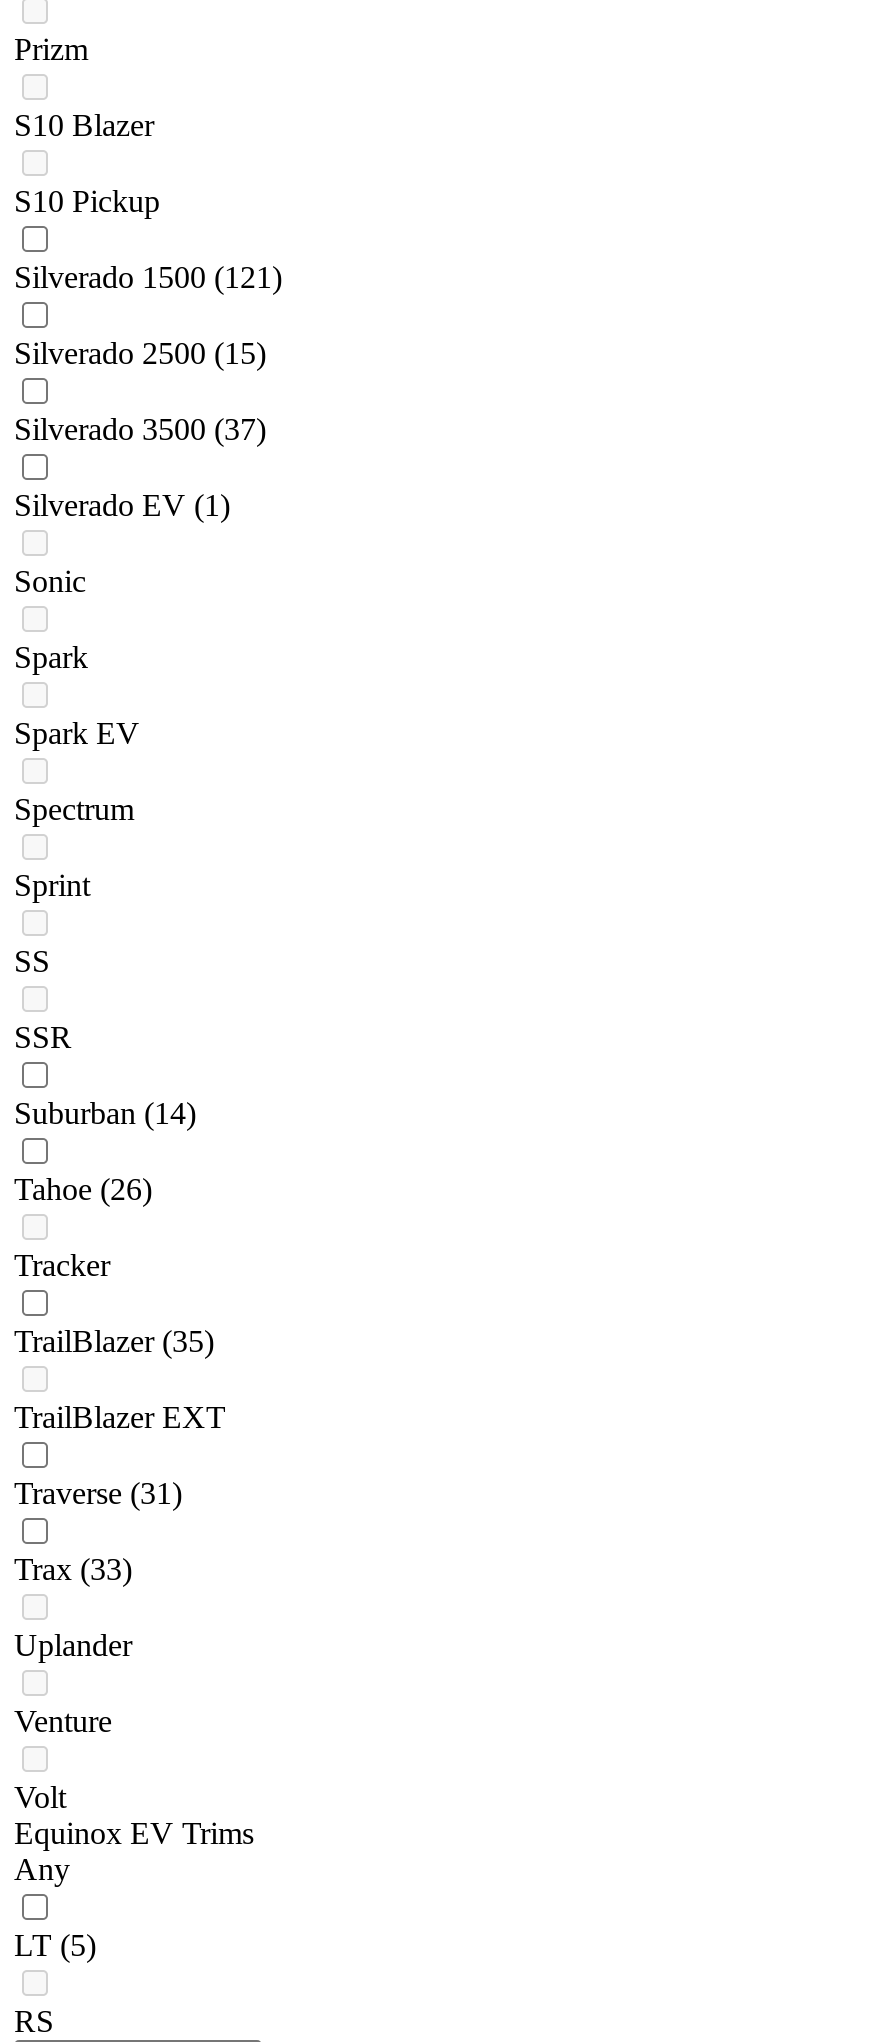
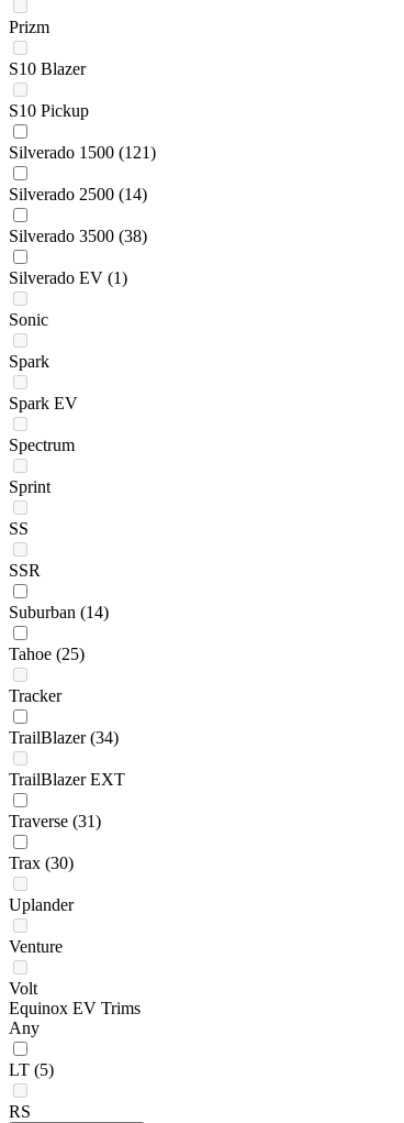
- Silverado 2500 (15)
+ Silverado 2500 (14)

- Silverado 3500 (37)
+ Silverado 3500 (38)

- Tahoe (26)
+ Tahoe (25)

- TrailBlazer (35)
+ TrailBlazer (34)

- Trax (33)
+ Trax (30)
